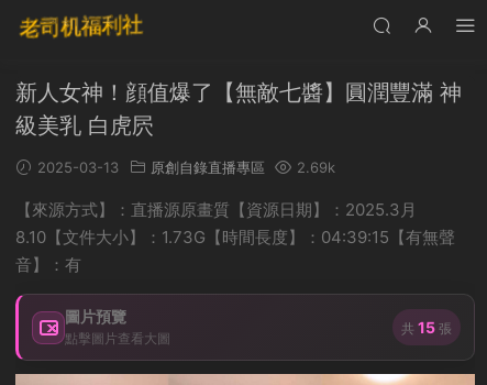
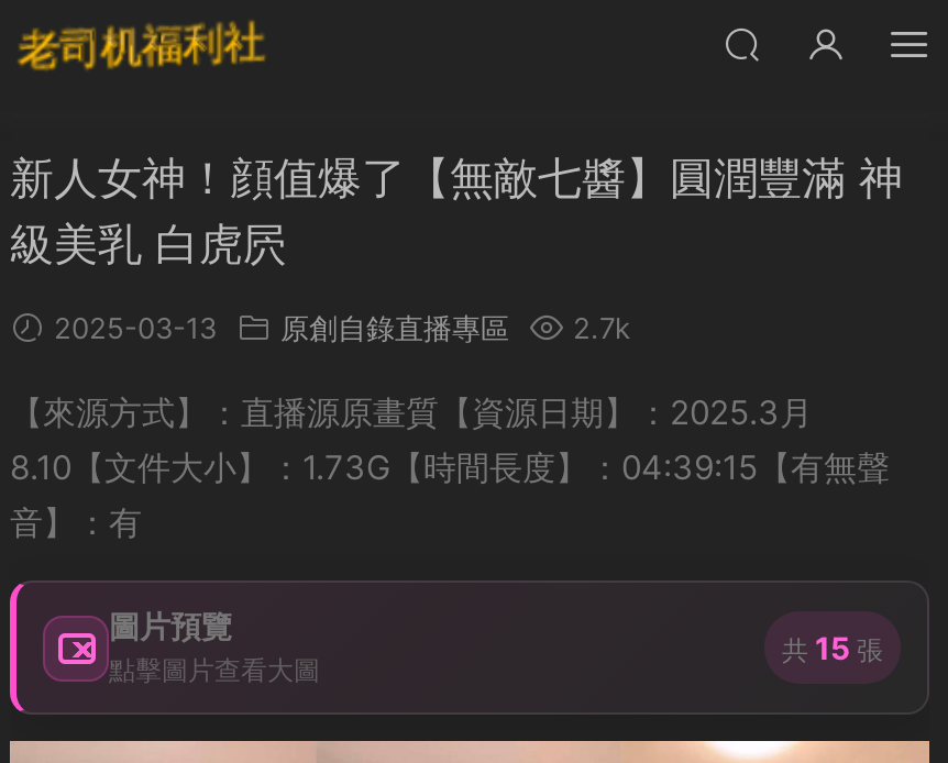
- 2025-03-13 原創自錄直播專區 2.69k
+ 2025-03-13 原創自錄直播專區 2.7k
